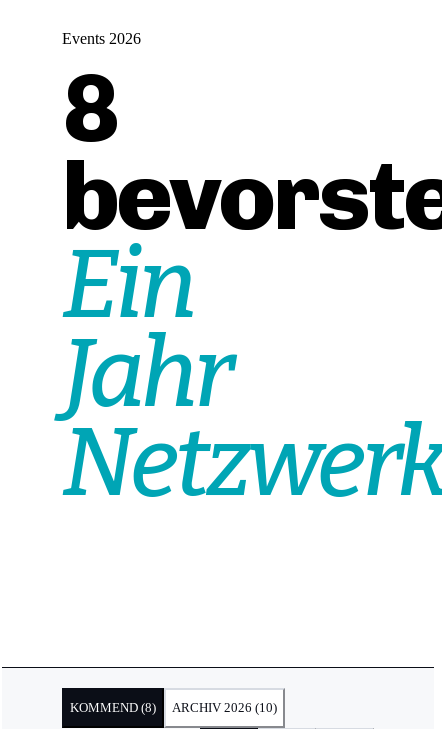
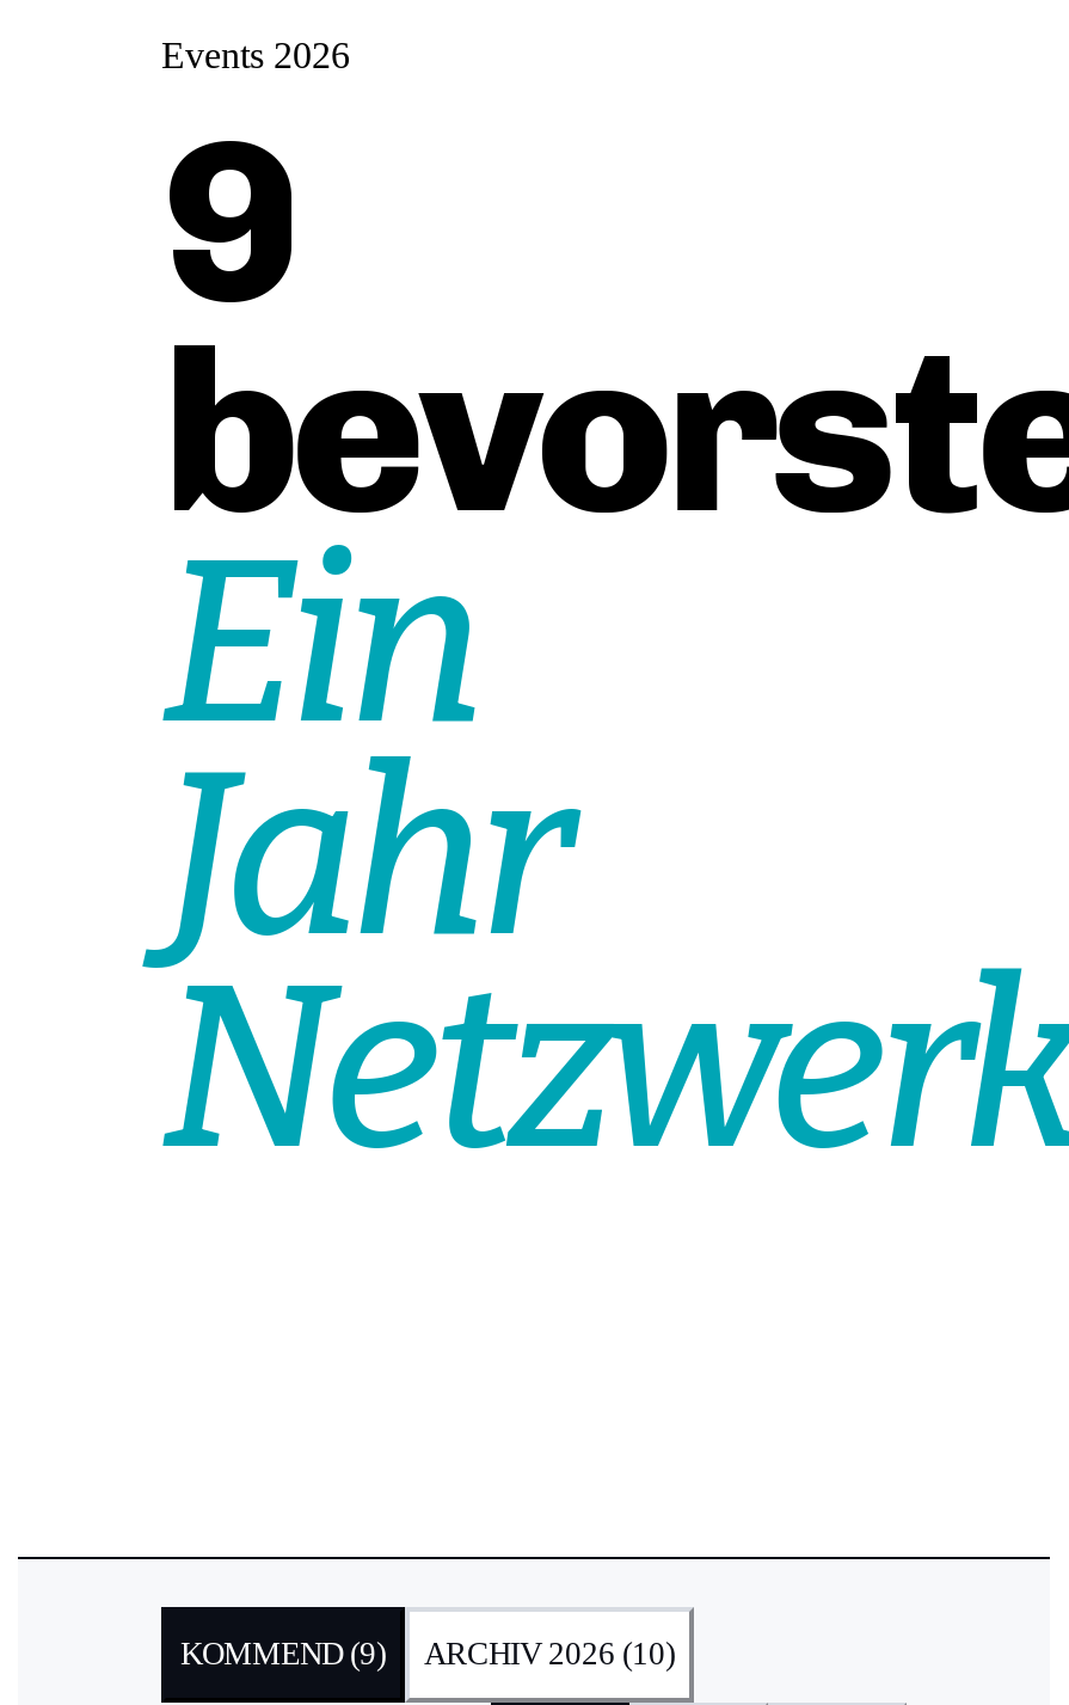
- 8
+ 9

- KOMMEND (8) ARCHIV 2026 (10)
+ KOMMEND (9) ARCHIV 2026 (10)
